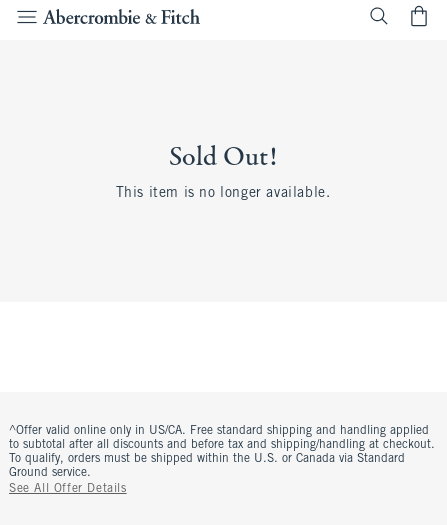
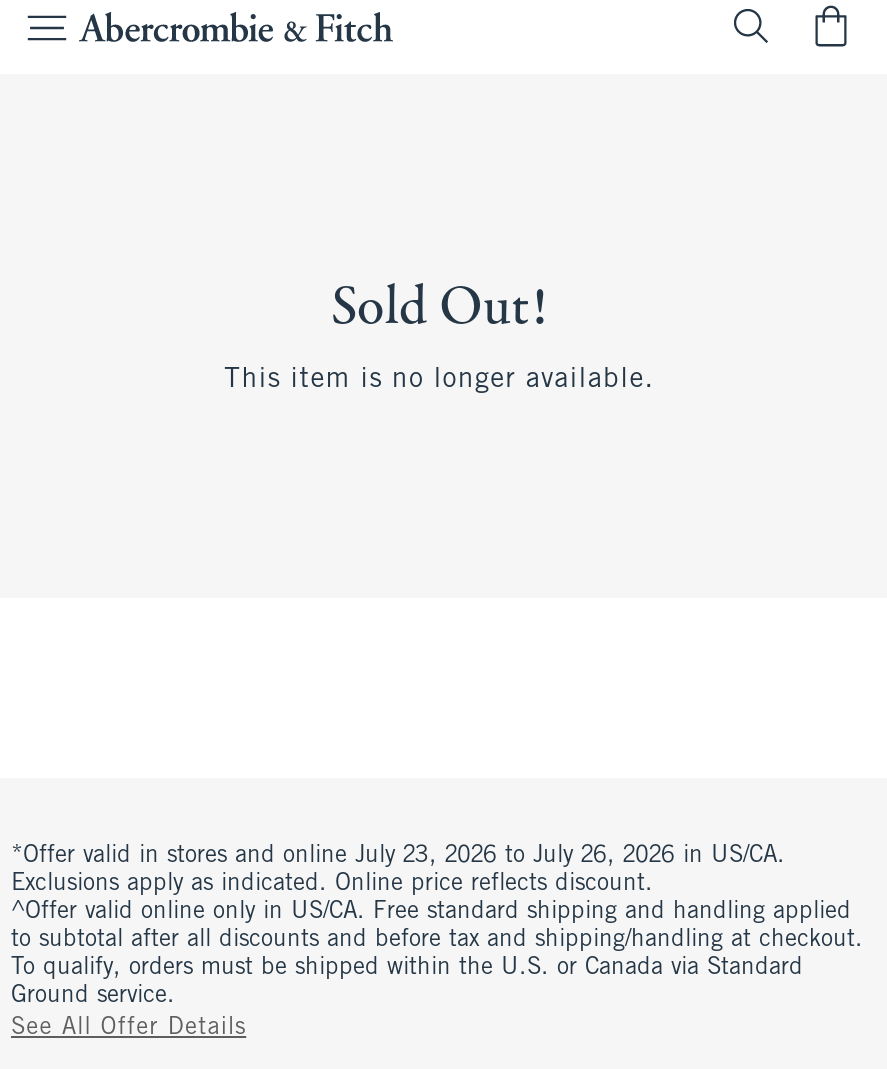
+ *Offer valid in stores and online July 23, 2026 to July 26, 2026 in US/CA.
+ Exclusions apply as indicated. Online price reflects discount.
